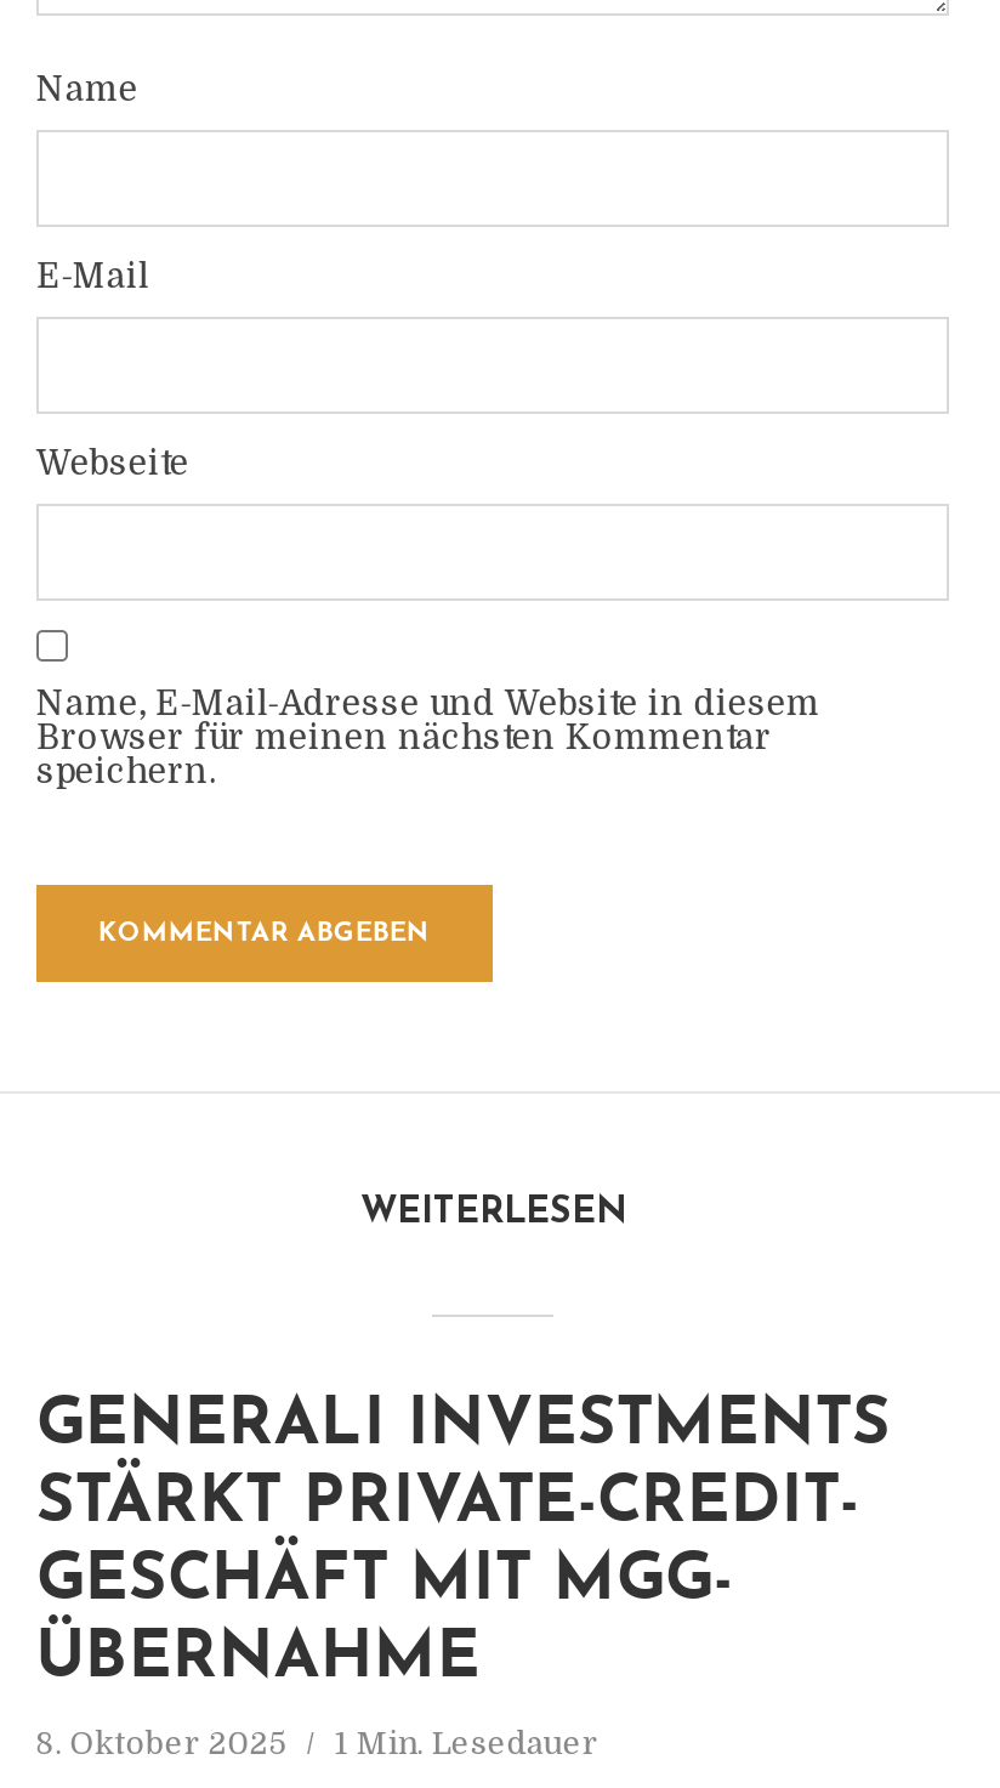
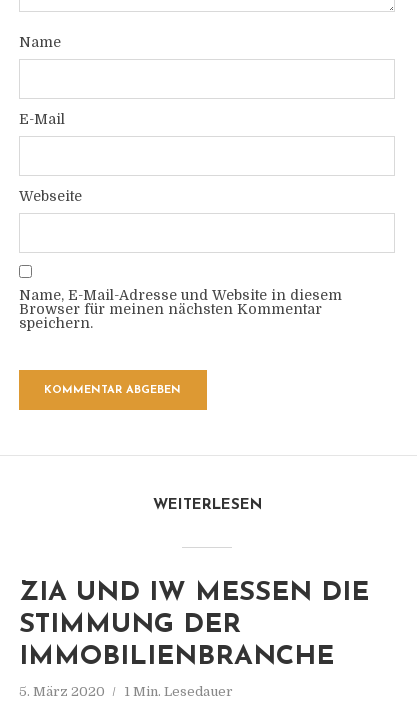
- GENERALI INVESTMENTS
- STÄRKT PRIVATE-CREDIT-
- GESCHÄFT MIT MGG-
- ÜBERNAHME
+ ZIA UND IW MESSEN DIE
+ STIMMUNG DER
+ IMMOBILIENBRANCHE

- 8. Oktober 2025 1 Min. Lesedauer
+ 5. März 2020 1 Min. Lesedauer
